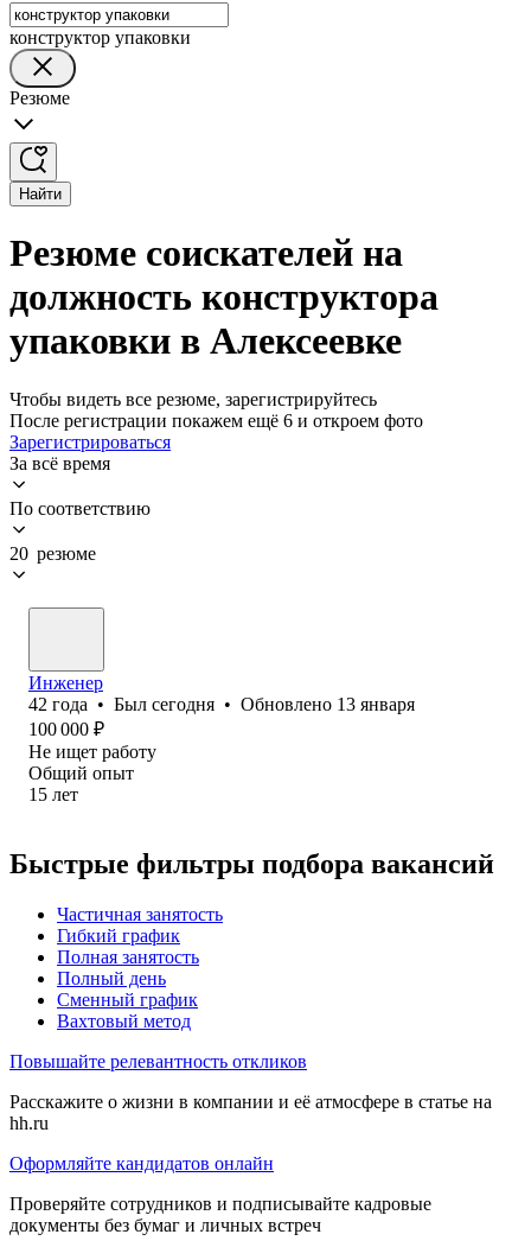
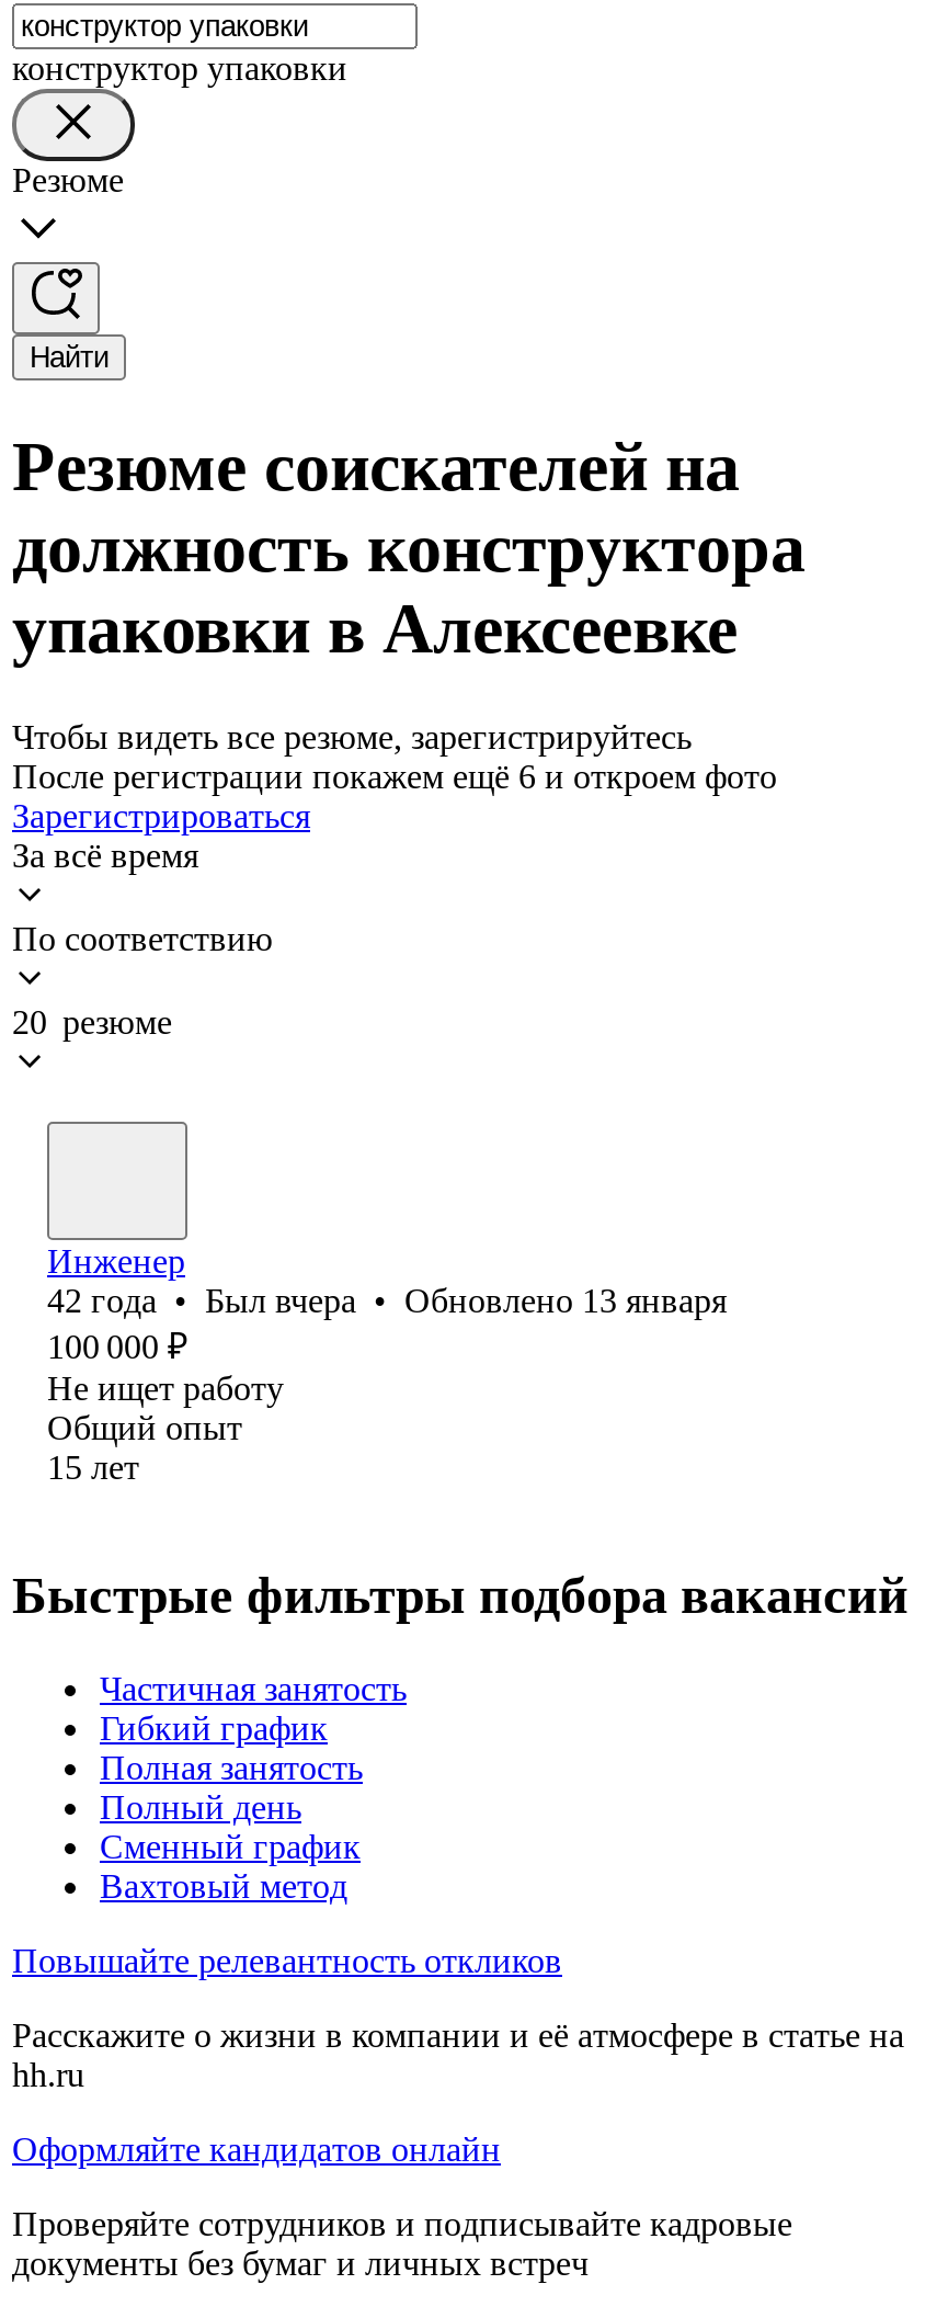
- 42 года • Был сегодня • Обновлено 13 января
+ 42 года • Был вчера • Обновлено 13 января
